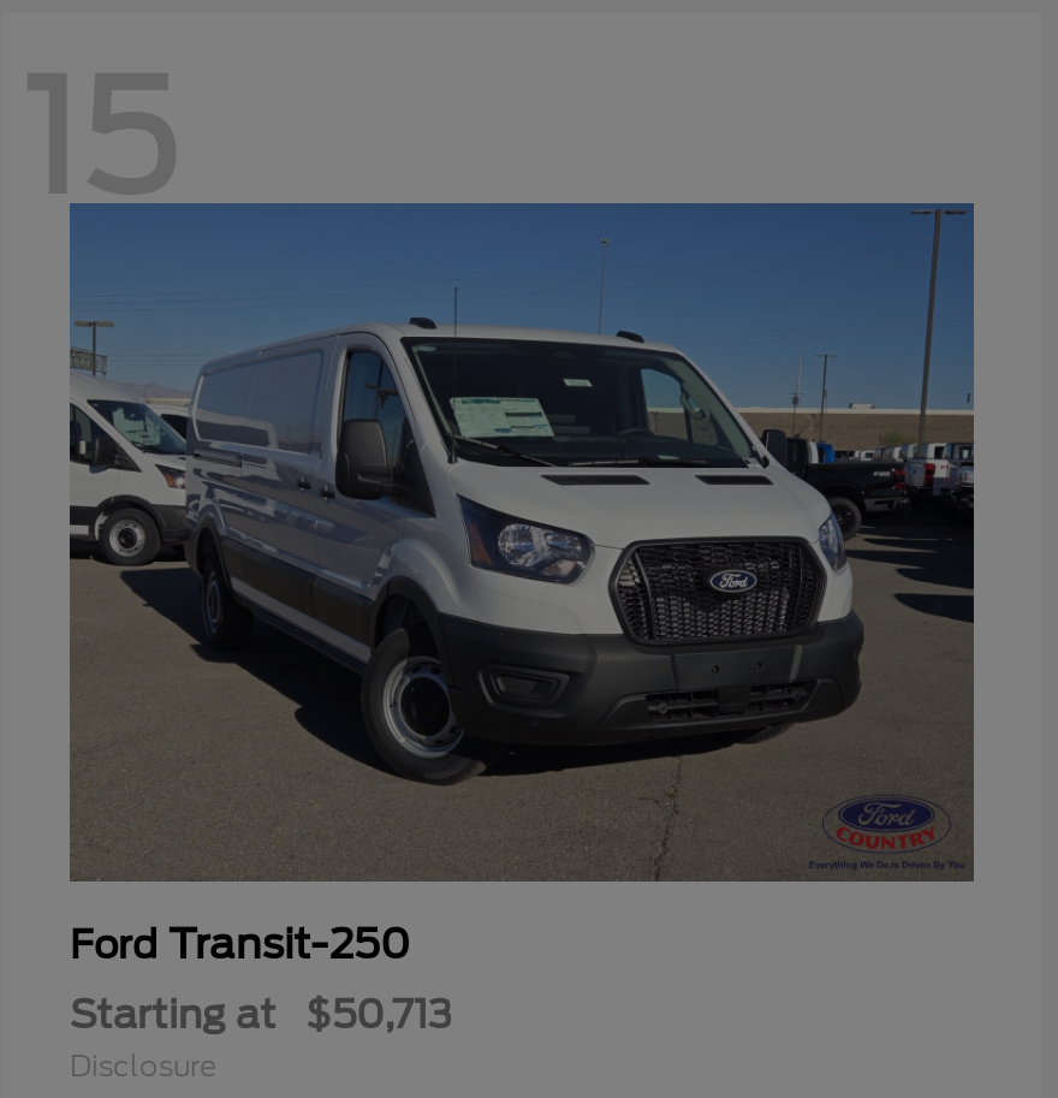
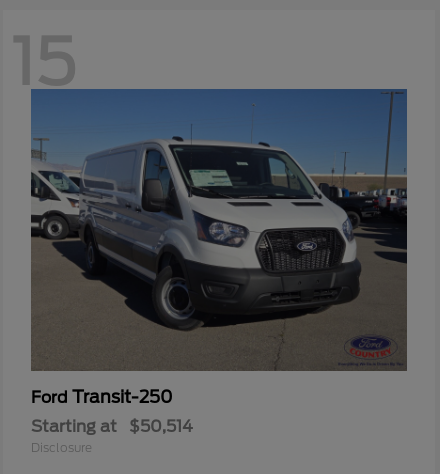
- Starting at $50,713
+ Starting at $50,514
